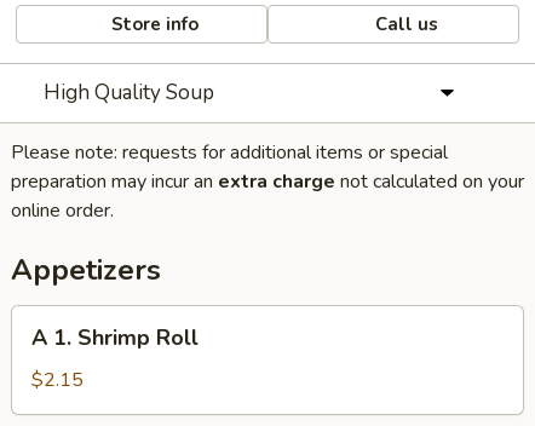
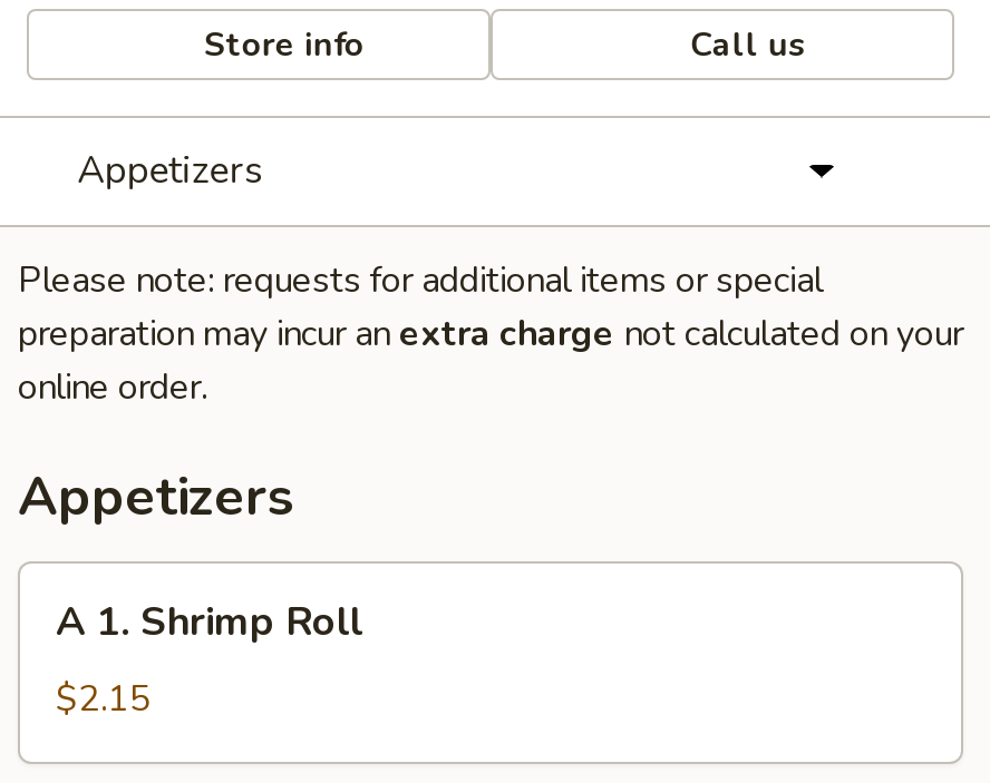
- High Quality Soup
+ Appetizers
